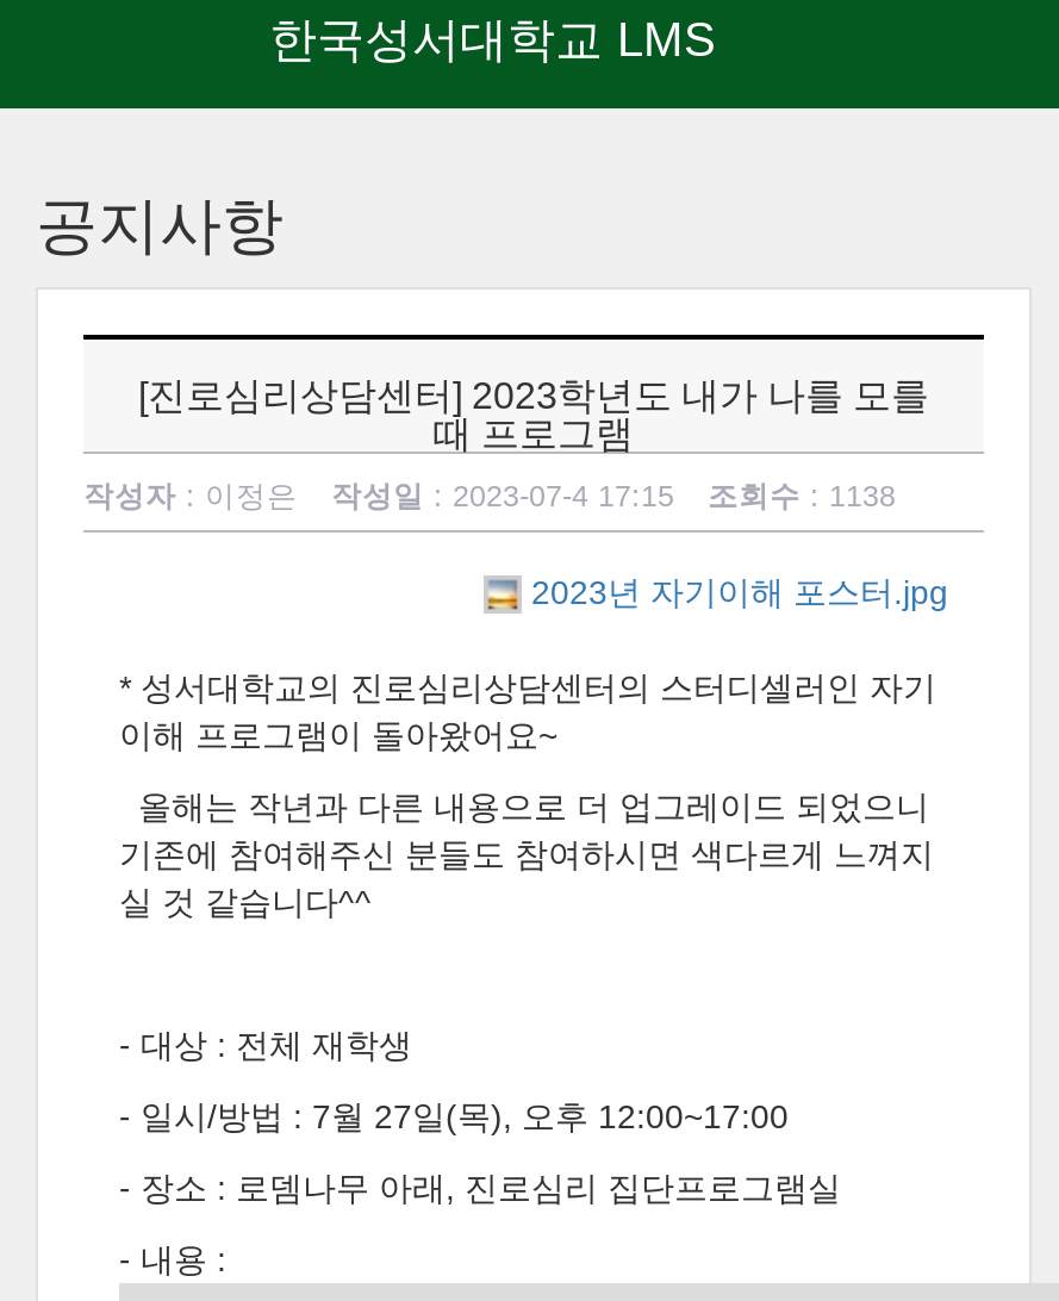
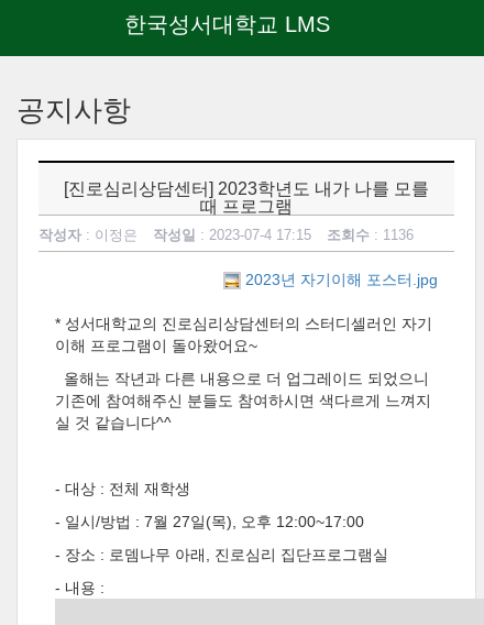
- 조회수: 1138
+ 조회수: 1136
